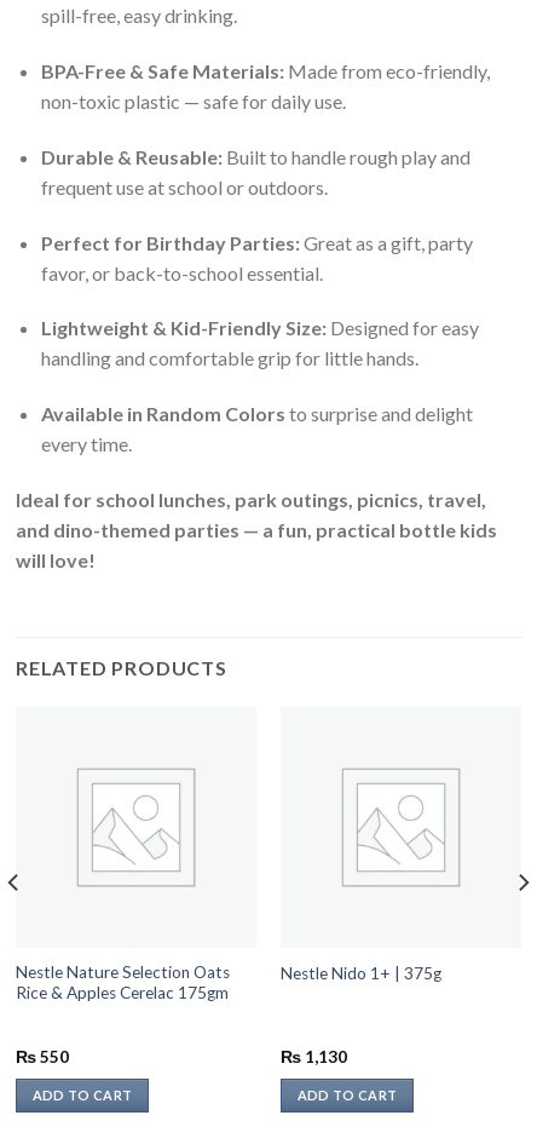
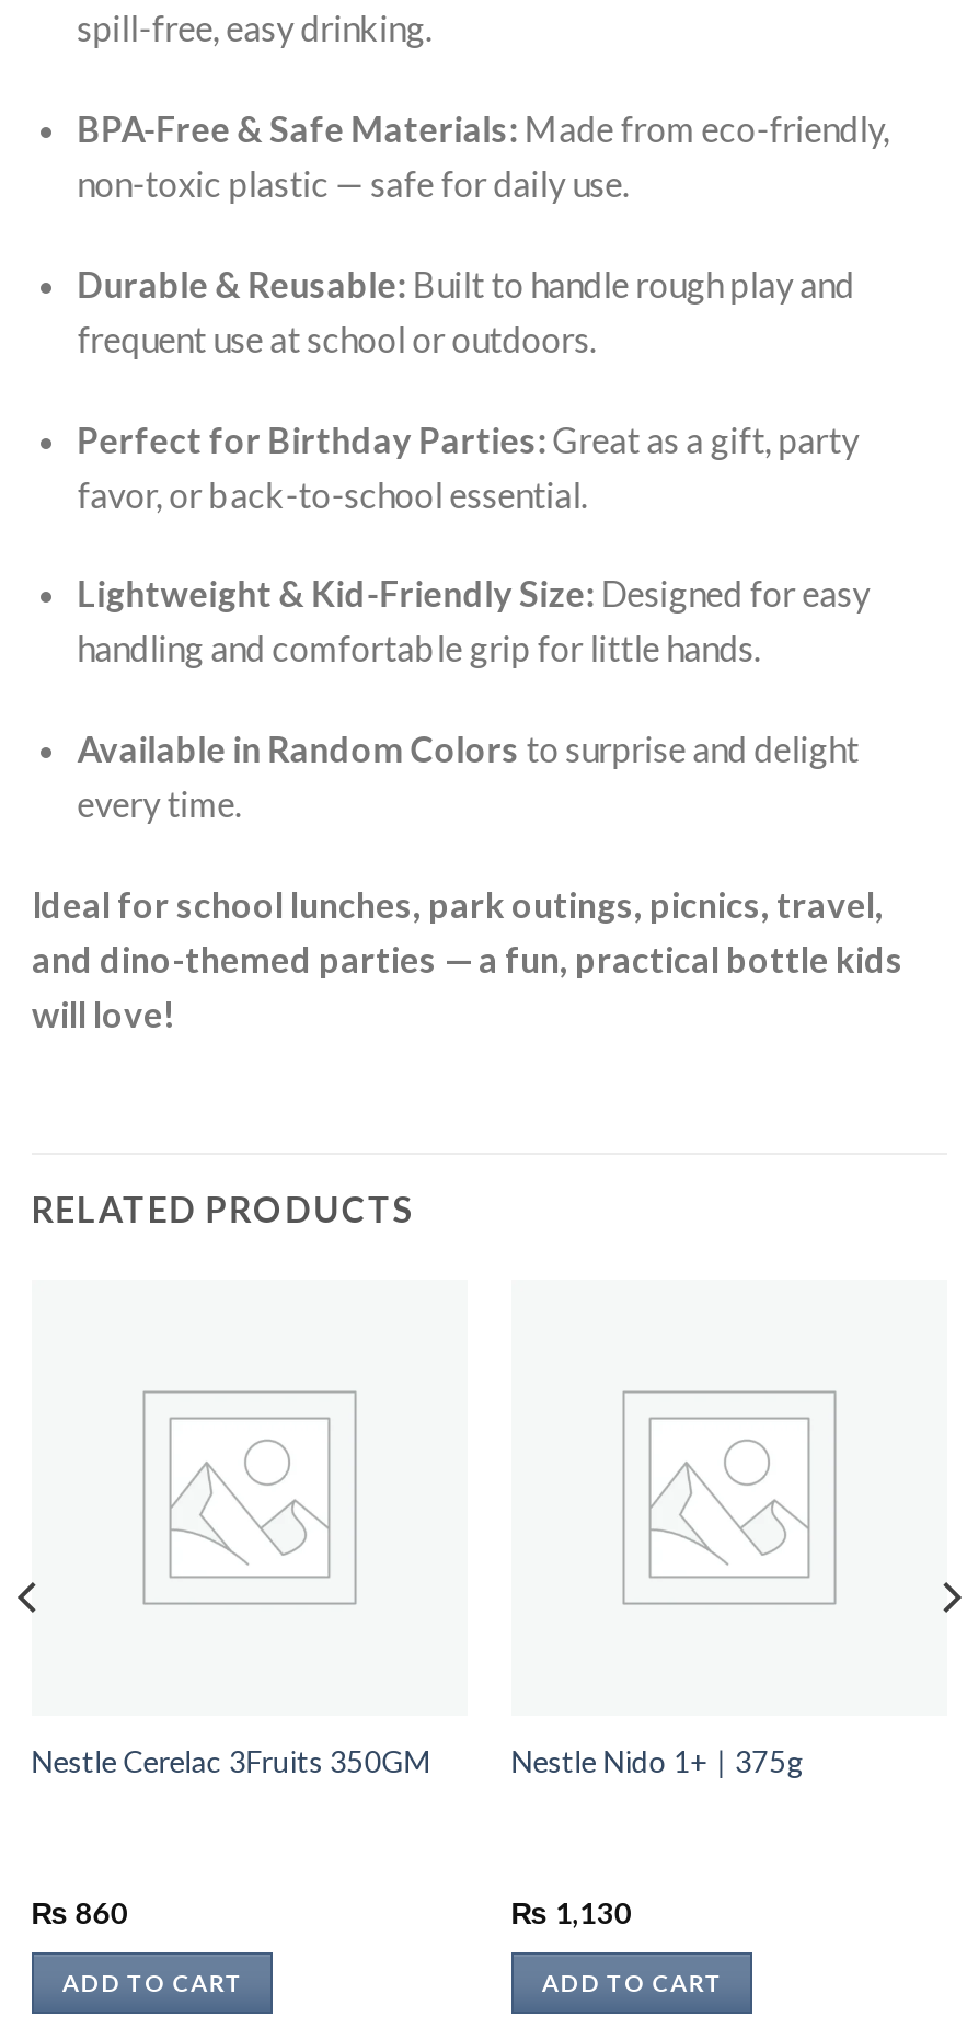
- Nestle Nature Selection Oats
- Rice & Apples Cerelac 175gm
+ Nestle Cerelac 3Fruits 350GM

- ₨ 550
+ ₨ 860
